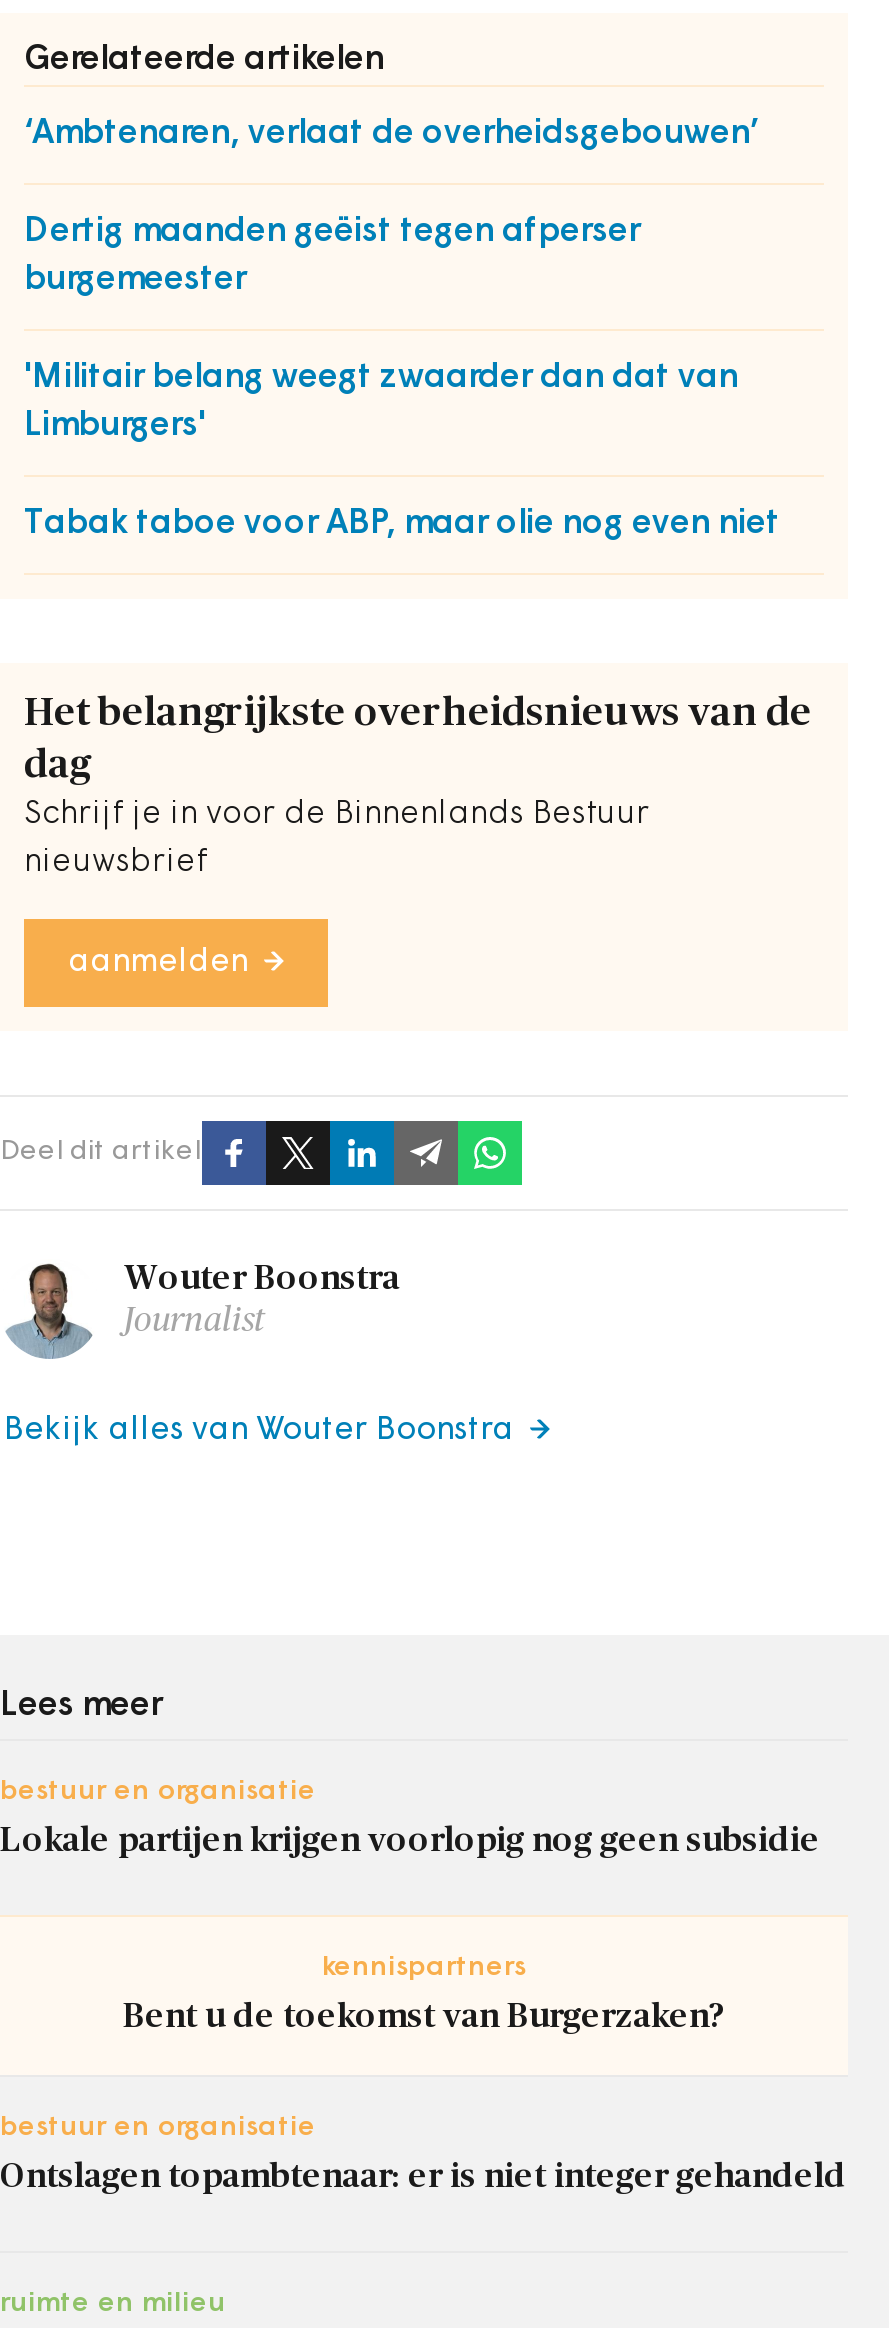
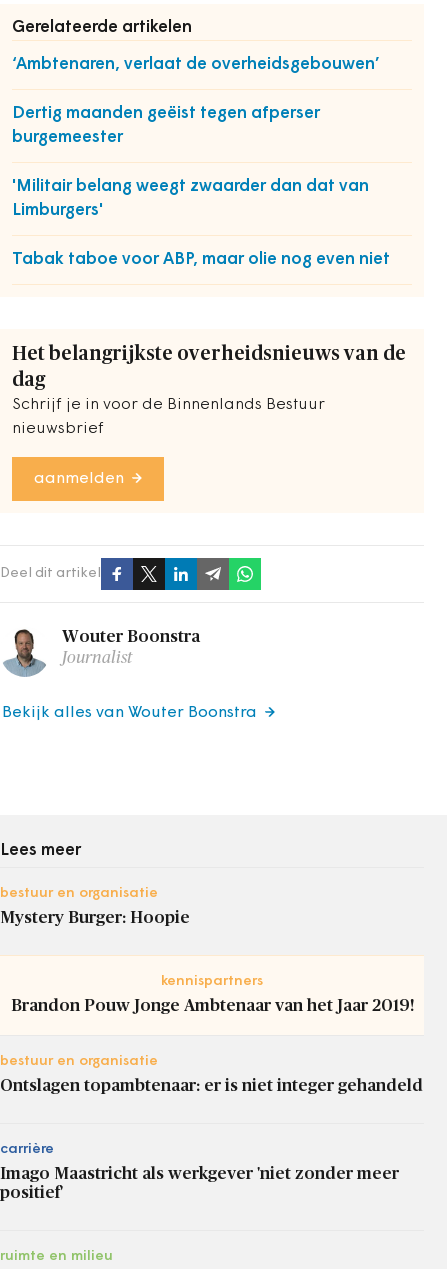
- Lokale partijen krijgen voorlopig nog geen subsidie
+ Mystery Burger: Hoopie

- Bent u de toekomst van Burgerzaken?
+ Brandon Pouw Jonge Ambtenaar van het Jaar 2019!

+ carrière
+ Imago Maastricht als werkgever 'niet zonder meer
+ positief'
